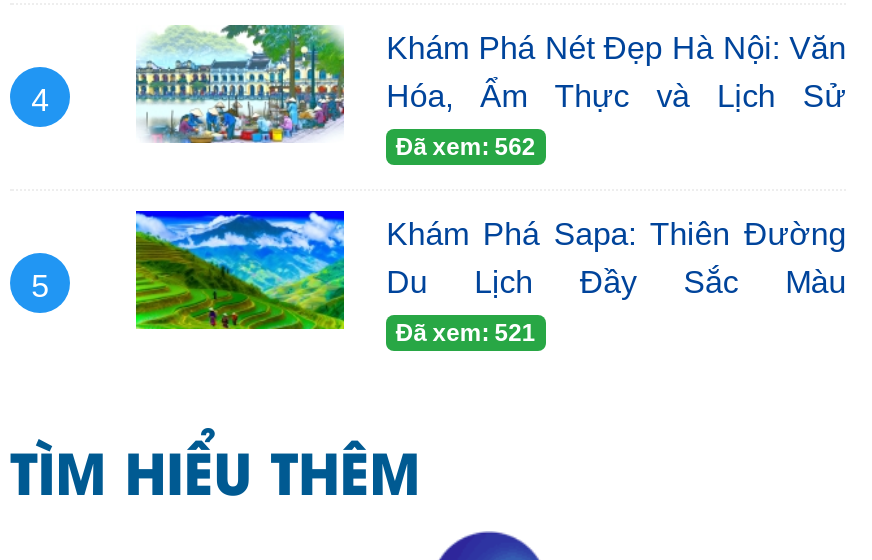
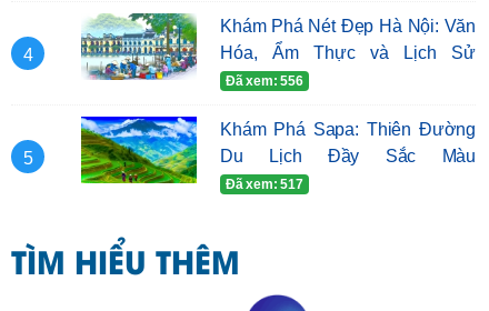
- Đã xem: 562
+ Đã xem: 556

- Đã xem: 521
+ Đã xem: 517
